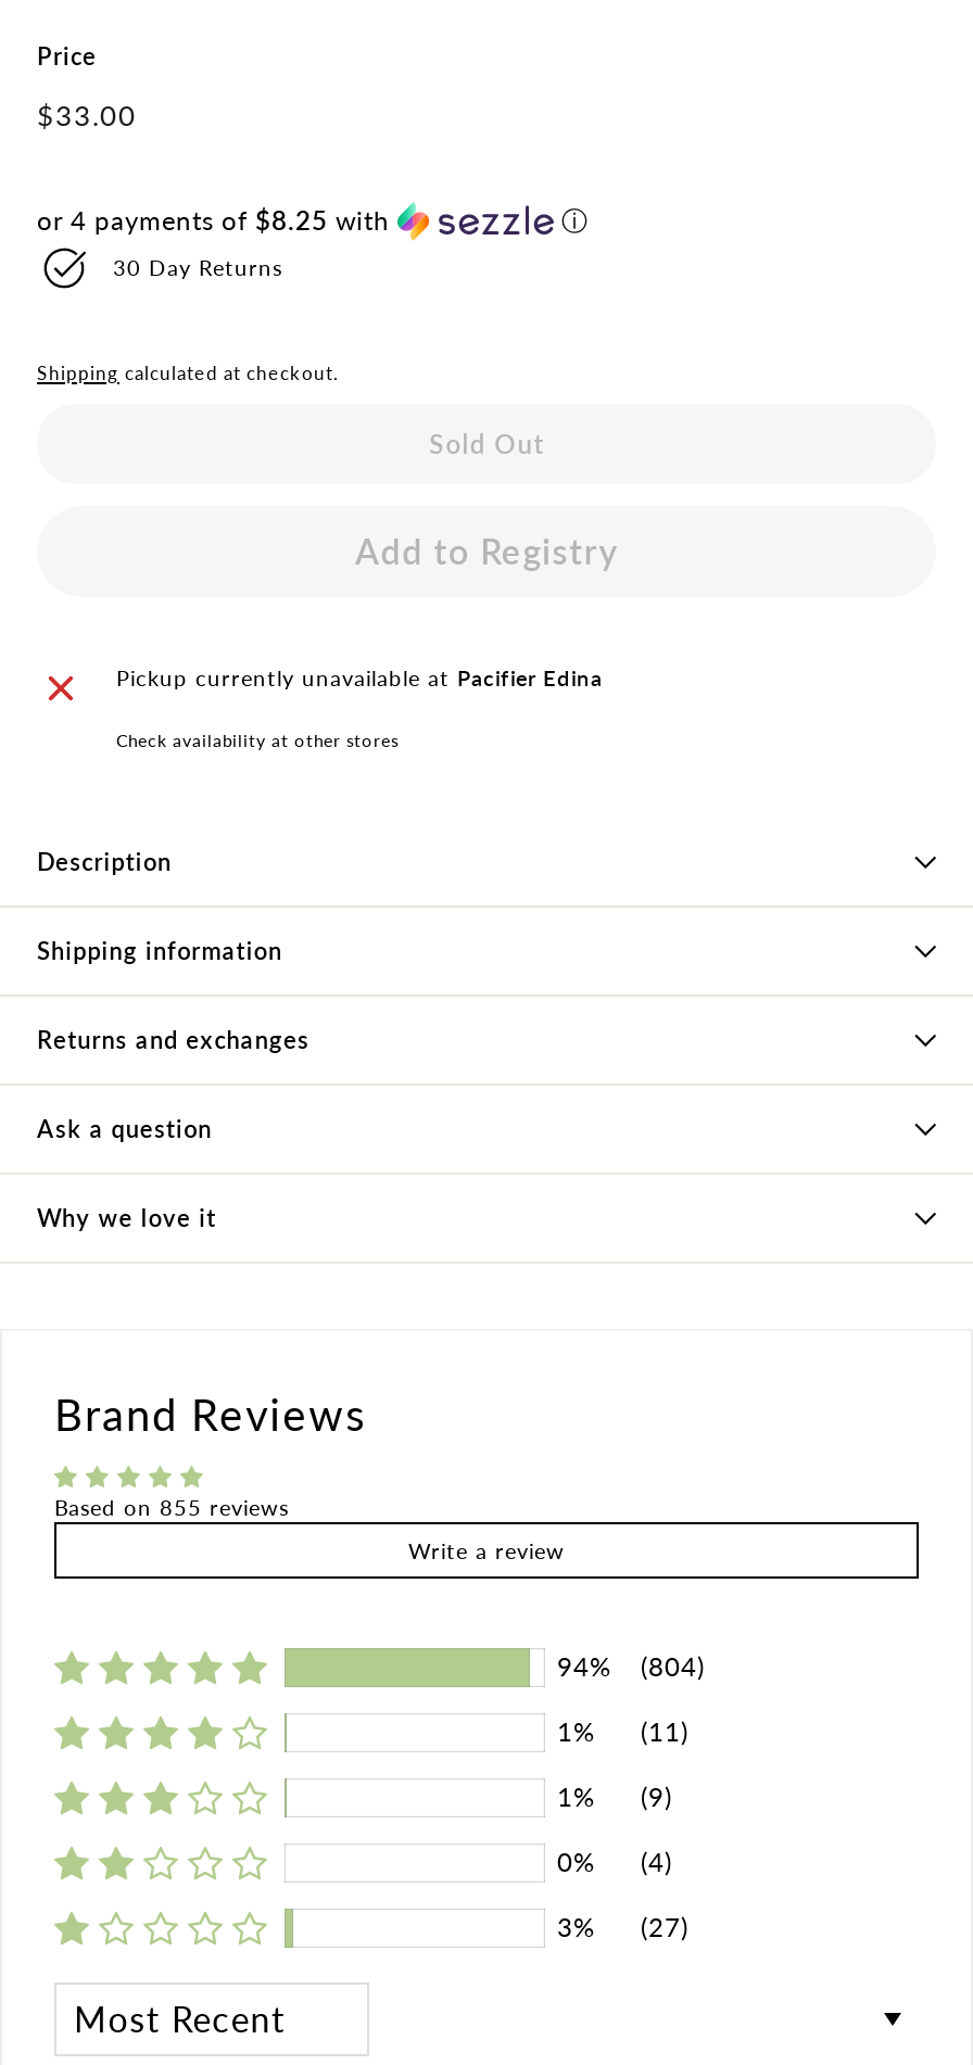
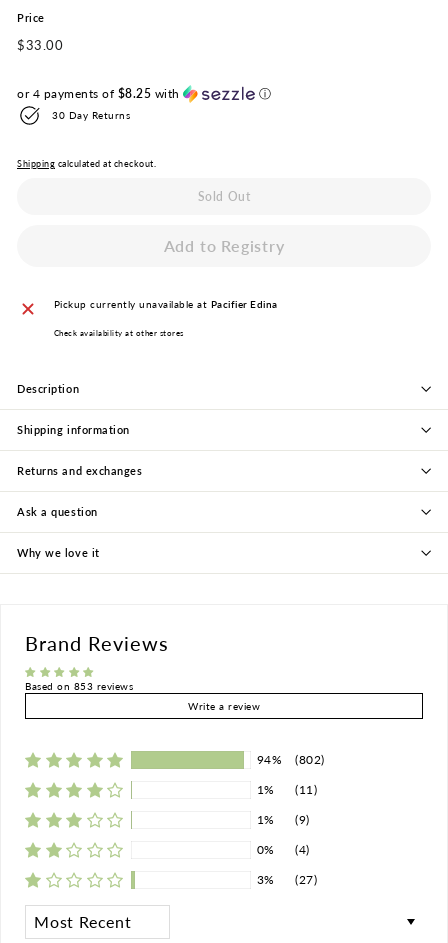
- Based on 855 reviews
+ Based on 853 reviews

- 94% (804)
+ 94% (802)
